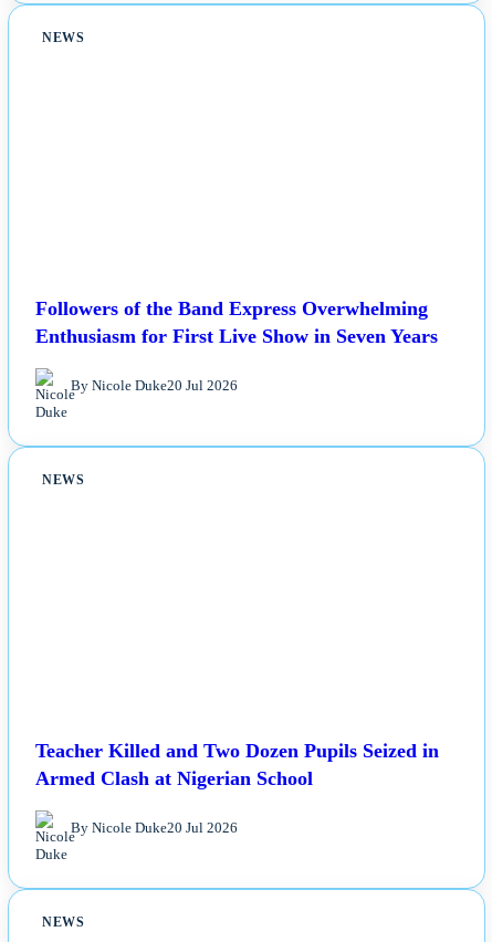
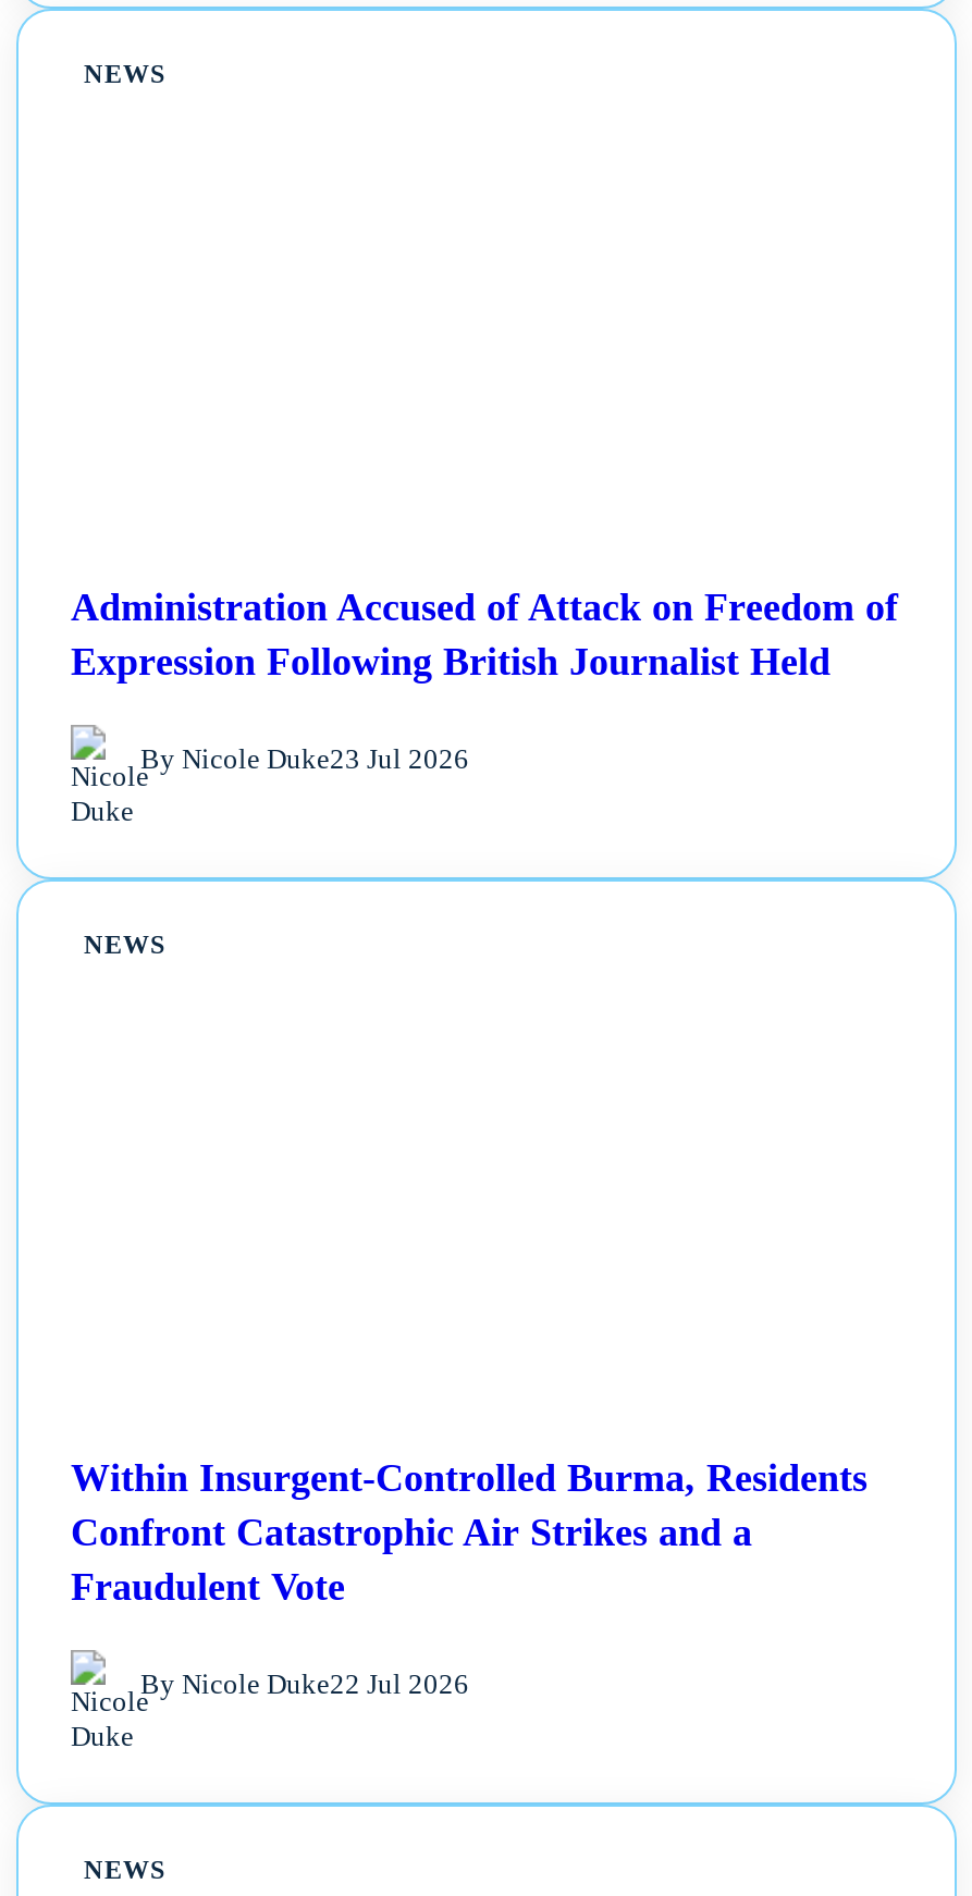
- Followers of the Band Express Overwhelming
- Enthusiasm for First Live Show in Seven Years
+ Administration Accused of Attack on Freedom of
+ Expression Following British Journalist Held

- By Nicole Duke20 Jul 2026
+ By Nicole Duke23 Jul 2026

- Teacher Killed and Two Dozen Pupils Seized in
- Armed Clash at Nigerian School
+ Within Insurgent-Controlled Burma, Residents
+ Confront Catastrophic Air Strikes and a
+ Fraudulent Vote

- By Nicole Duke20 Jul 2026
+ By Nicole Duke22 Jul 2026
